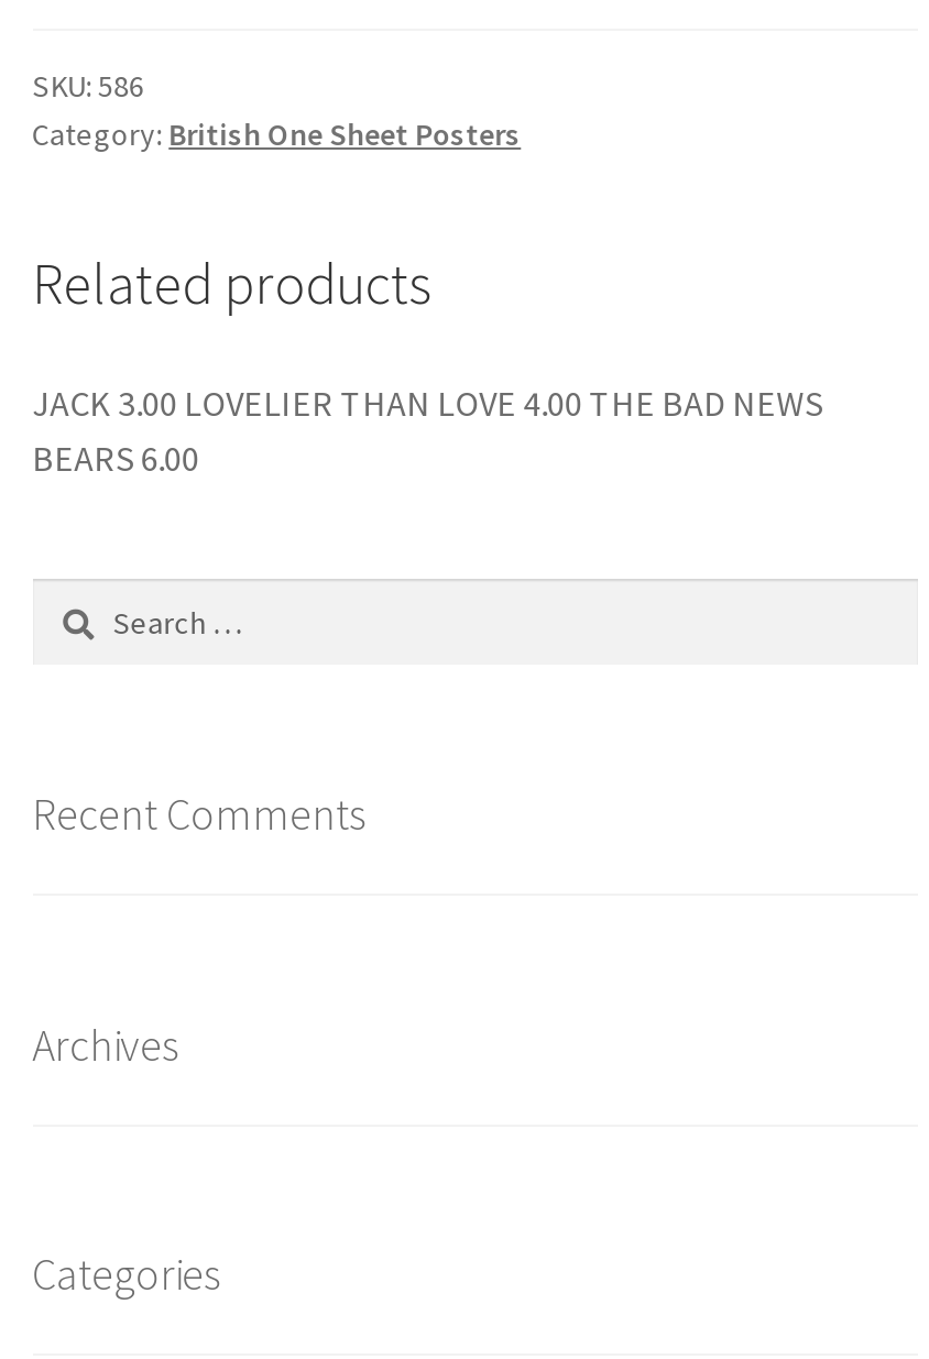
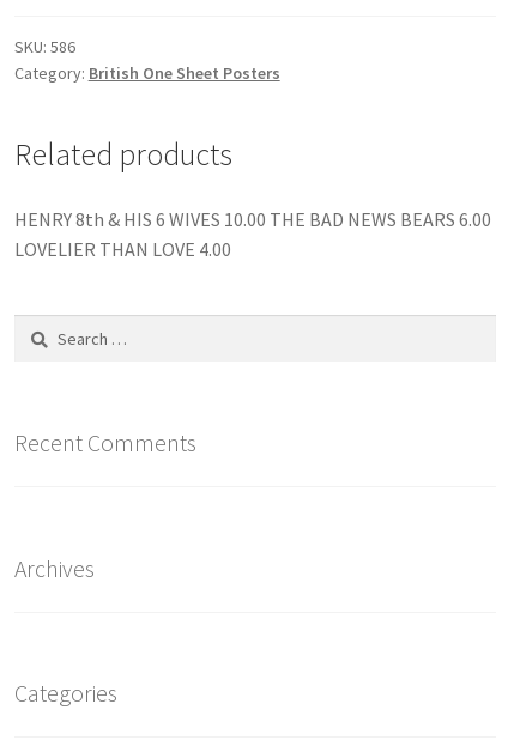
- JACK 3.00 LOVELIER THAN LOVE 4.00 THE BAD NEWS
- BEARS 6.00
+ HENRY 8th & HIS 6 WIVES 10.00 THE BAD NEWS BEARS 6.00
+ LOVELIER THAN LOVE 4.00
